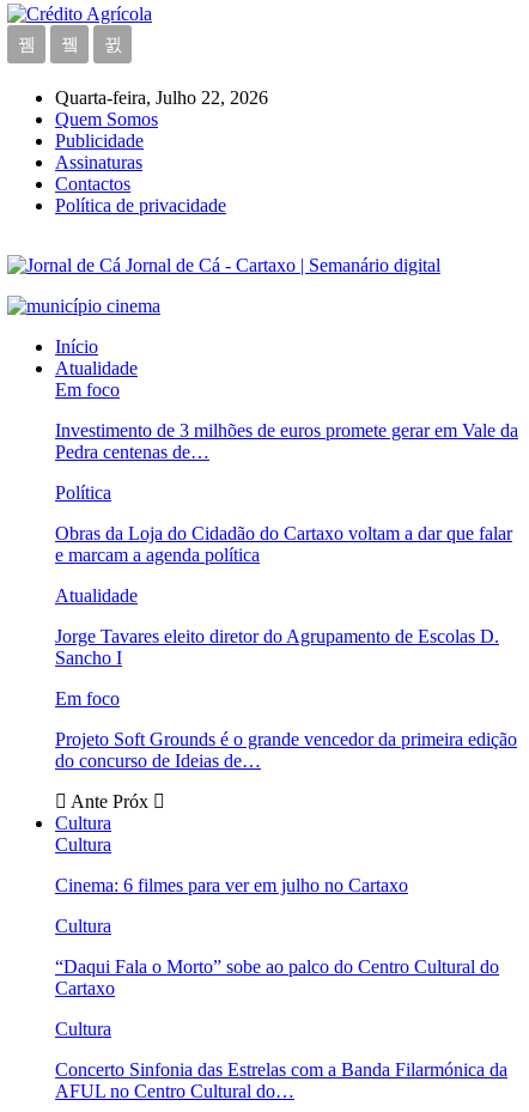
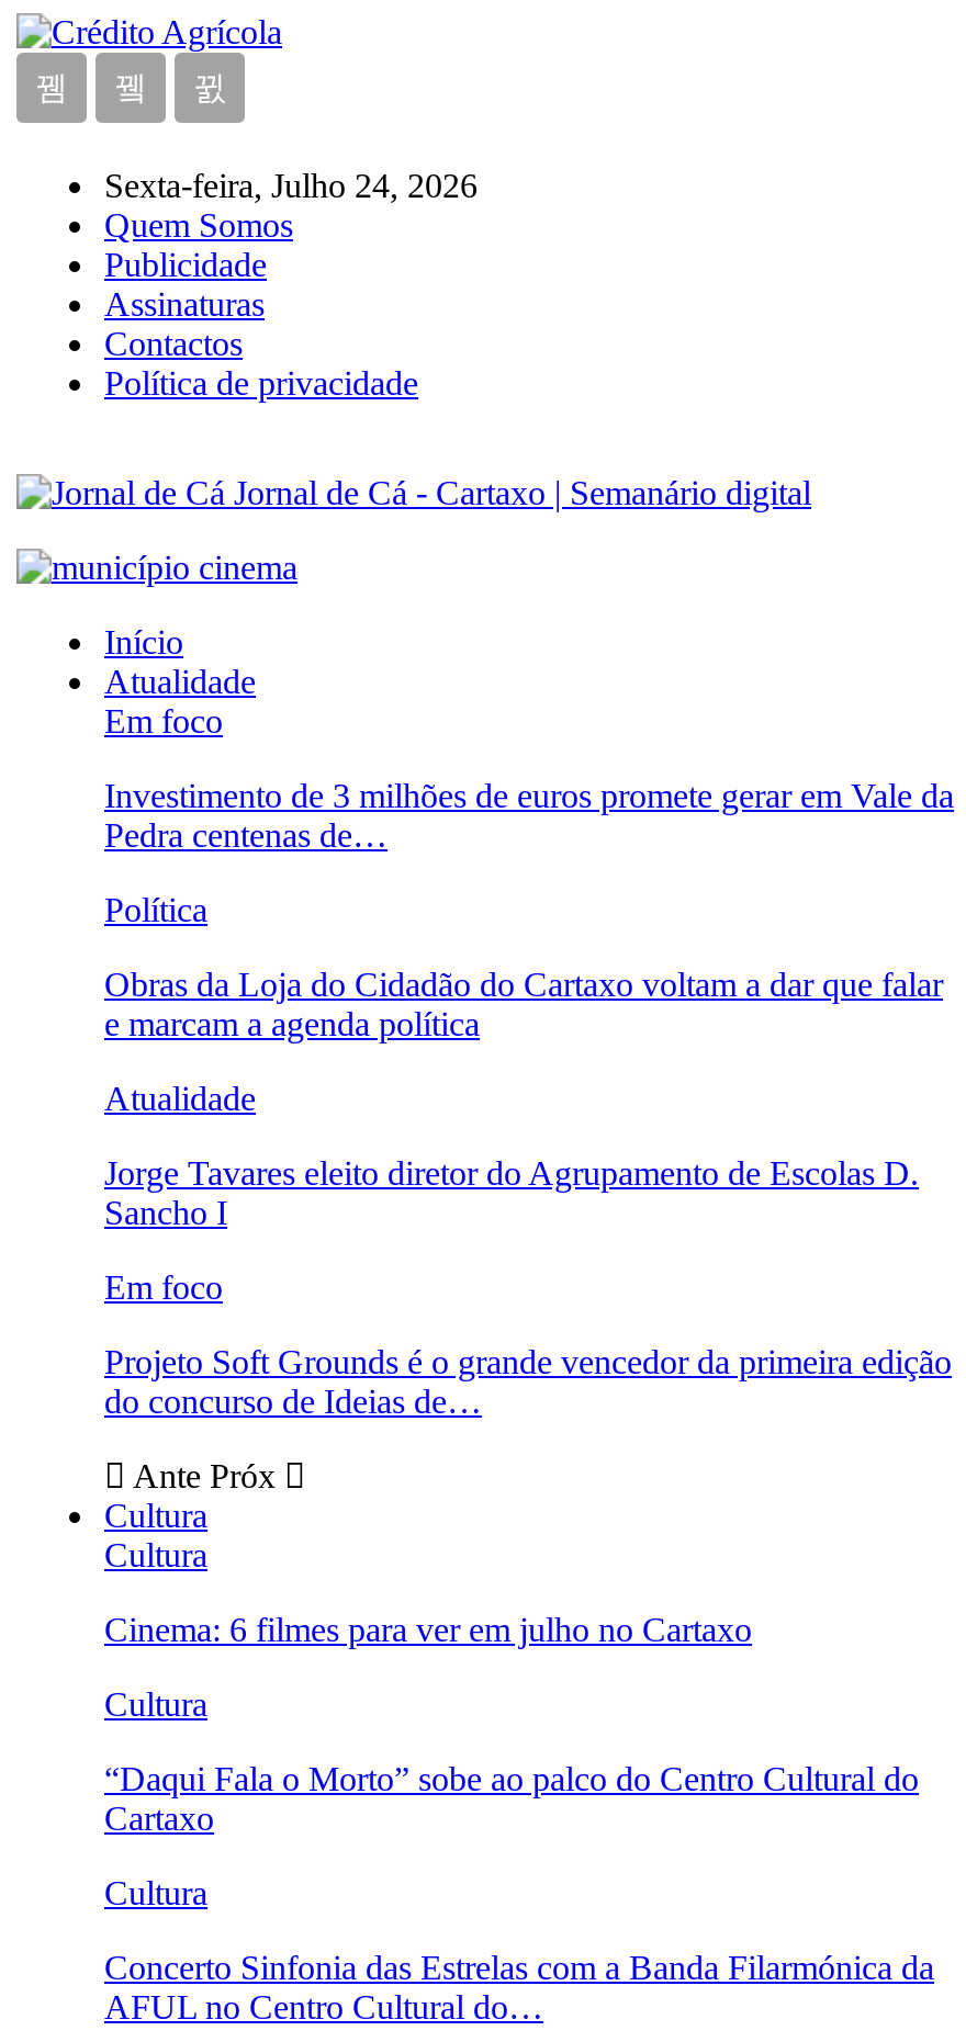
- Quarta-feira, Julho 22, 2026
+ Sexta-feira, Julho 24, 2026
